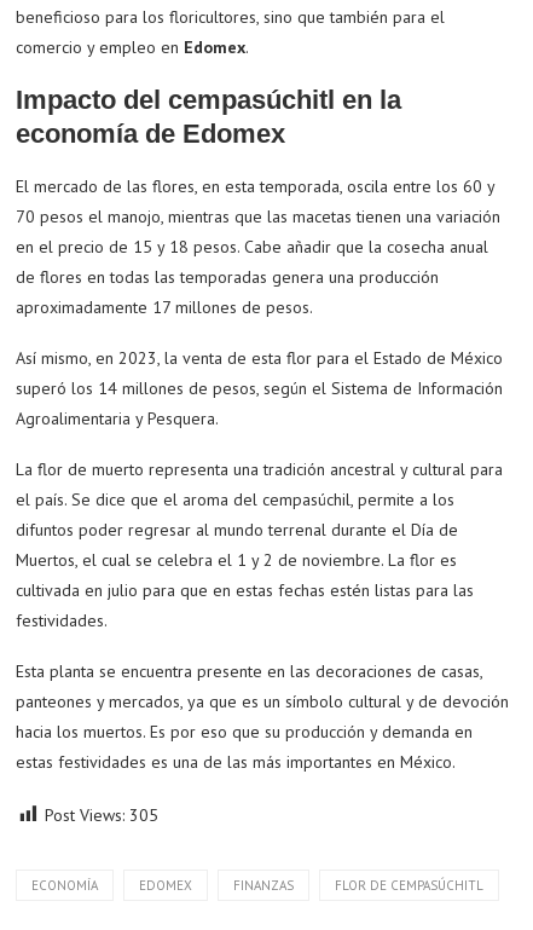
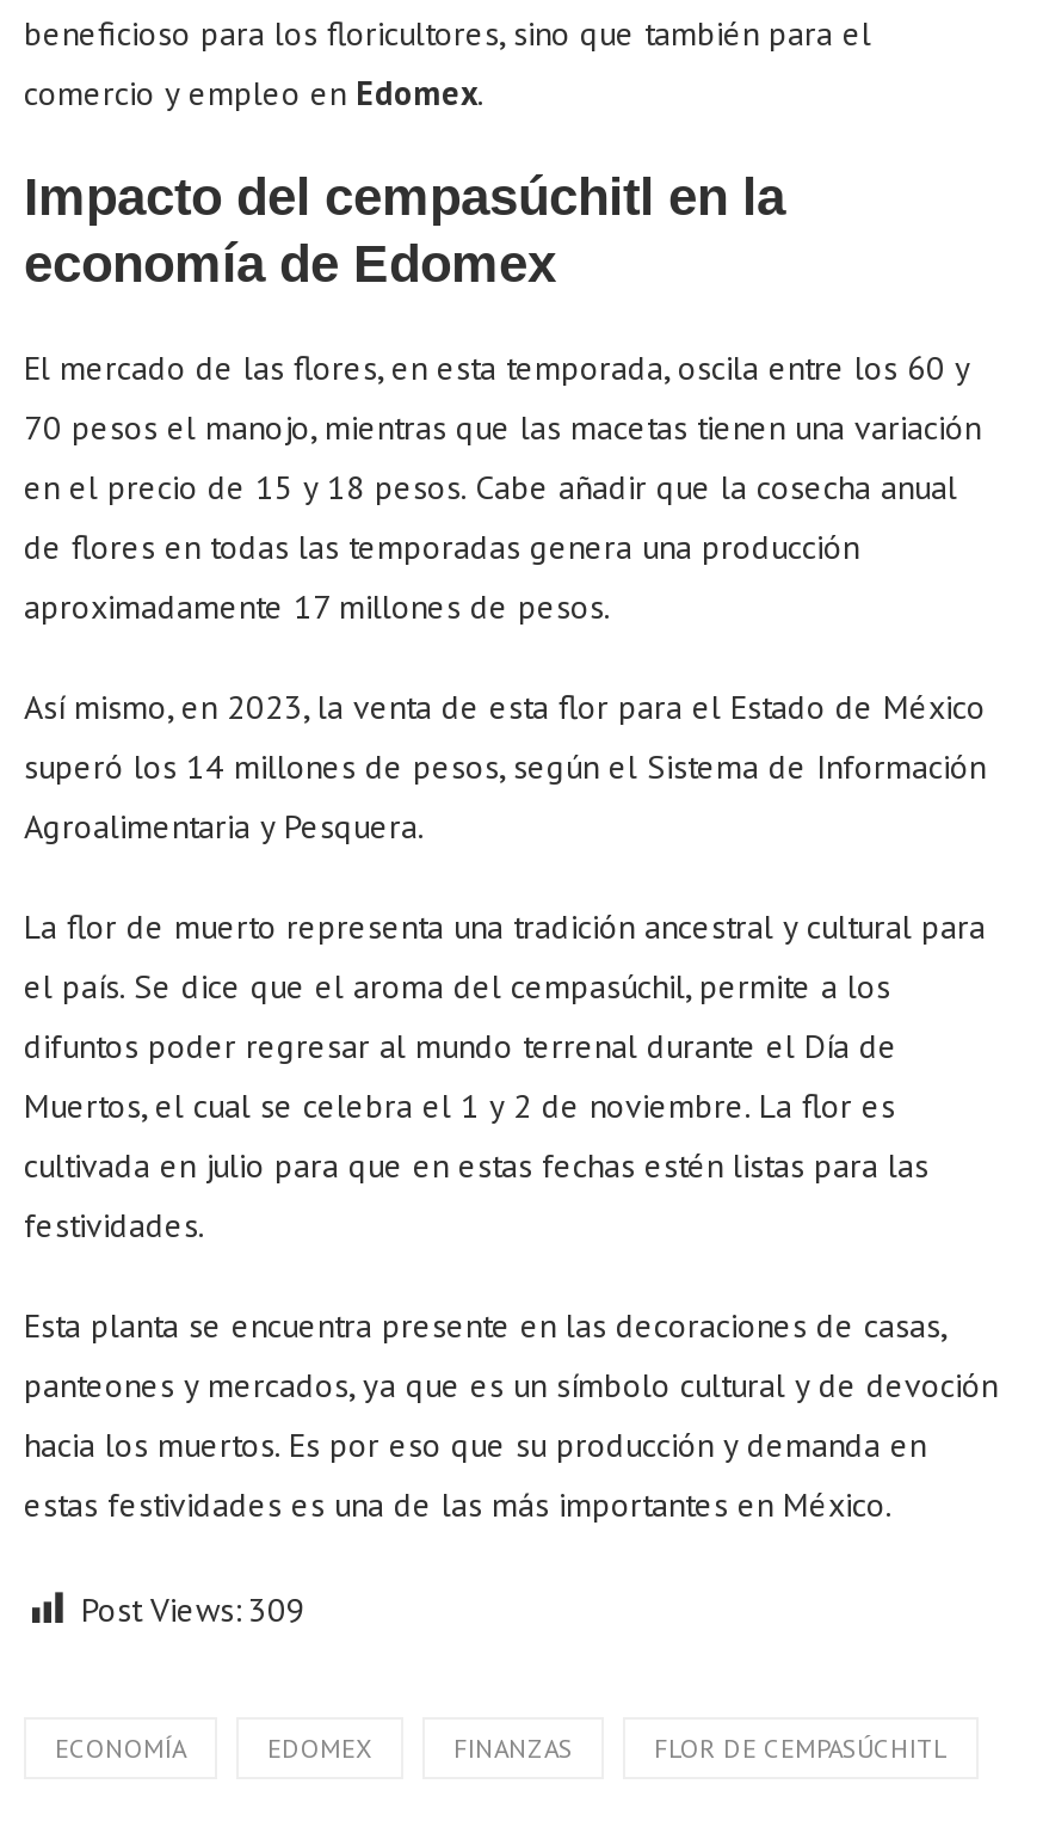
- Post Views: 305
+ Post Views: 309
